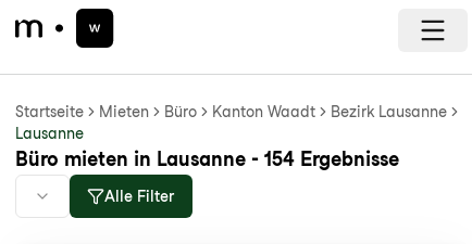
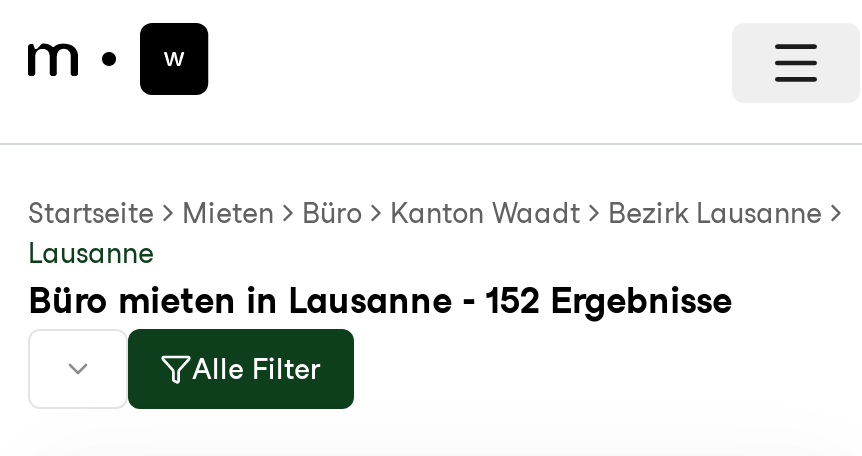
- Büro mieten in Lausanne - 154 Ergebnisse
+ Büro mieten in Lausanne - 152 Ergebnisse
